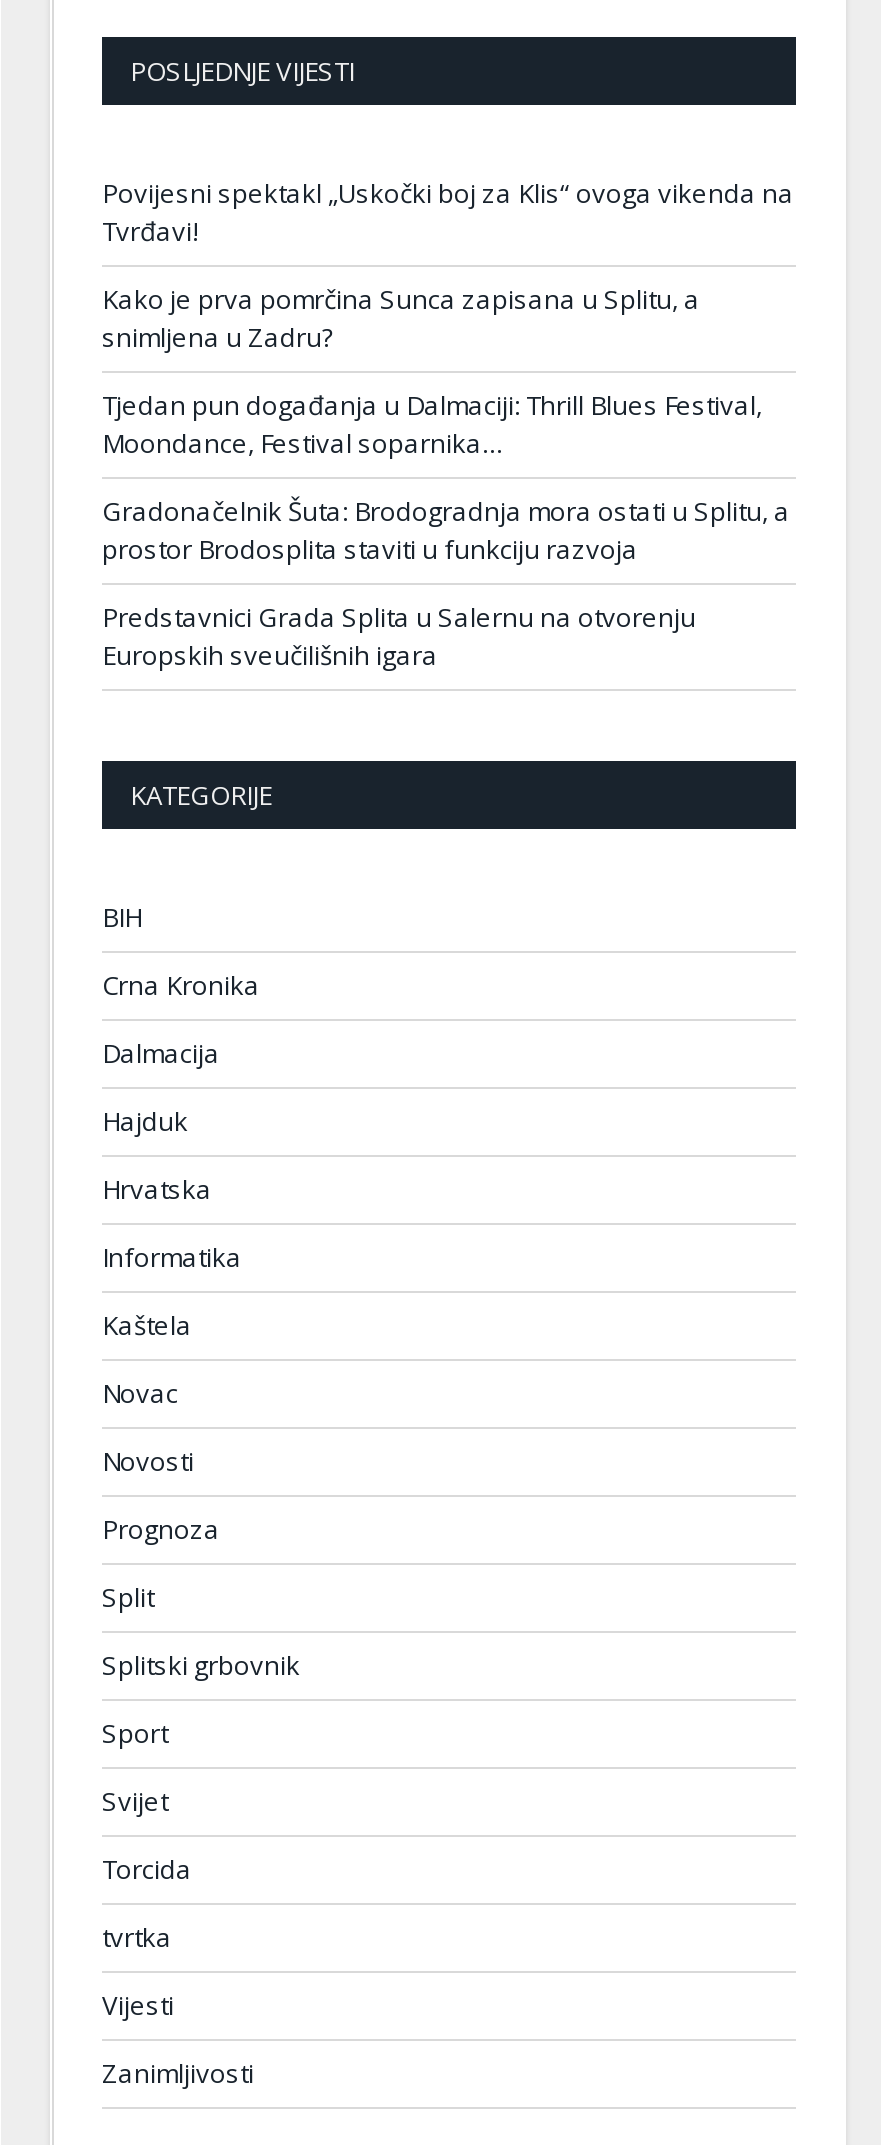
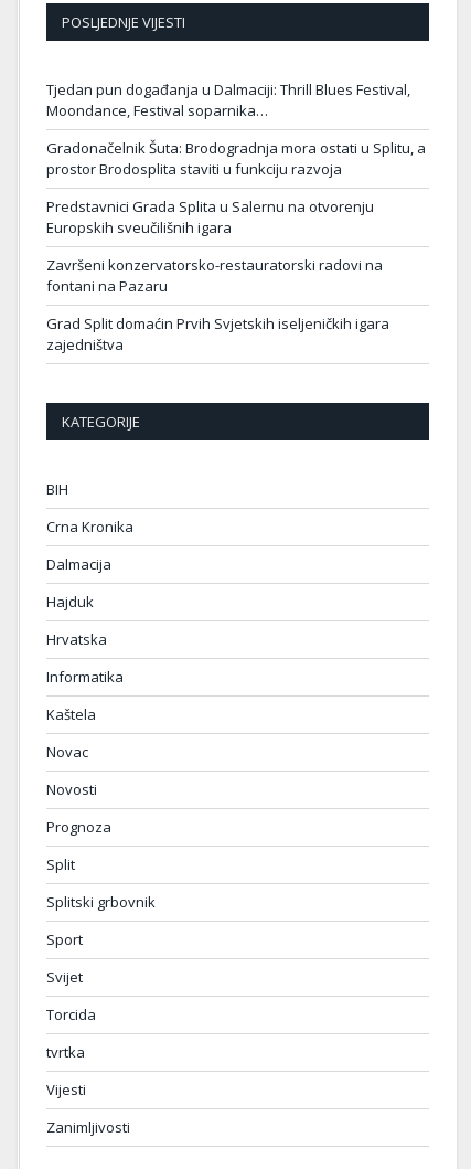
- Povijesni spektakl „Uskočki boj za Klis“ ovoga vikenda na
- Tvrđavi!
- Kako je prva pomrčina Sunca zapisana u Splitu, a
- snimljena u Zadru?

moved up: Tjedan pun događanja u Dalmaciji: Thrill Blues Festival, | Moondance, Festival soparnika… | Gradonačelnik Šuta: Brodogradnja mora ostati u Splitu, a | prostor Brodosplita staviti u funkciju razvoja | Predstavnici Grada Splita u Salernu na otvorenju | Europskih sveučilišnih igara

+ Završeni konzervatorsko-restauratorski radovi na
+ fontani na Pazaru
+ Grad Split domaćin Prvih Svjetskih iseljeničkih igara
+ zajedništva
